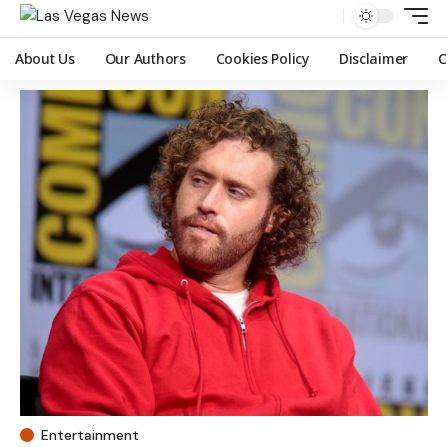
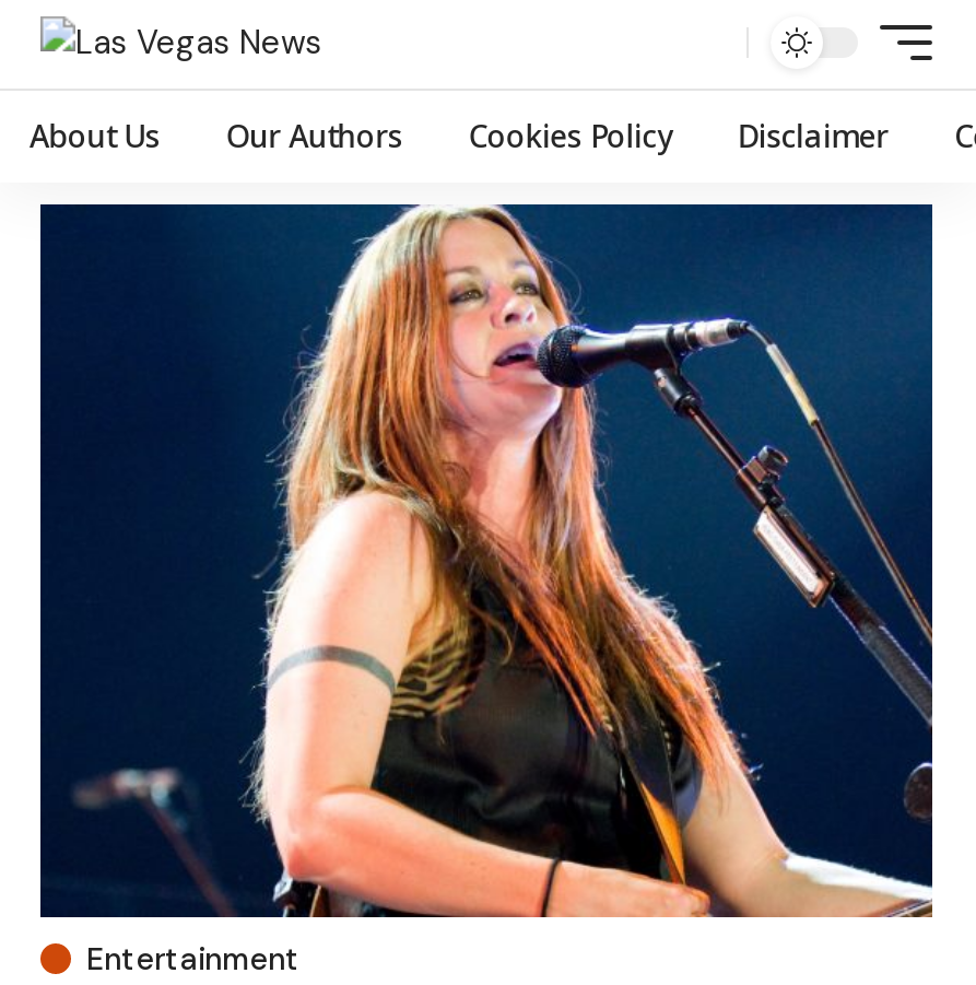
- [image]
+ [image]
